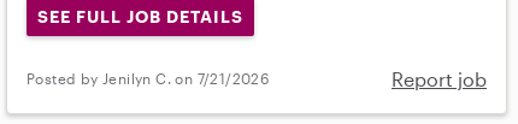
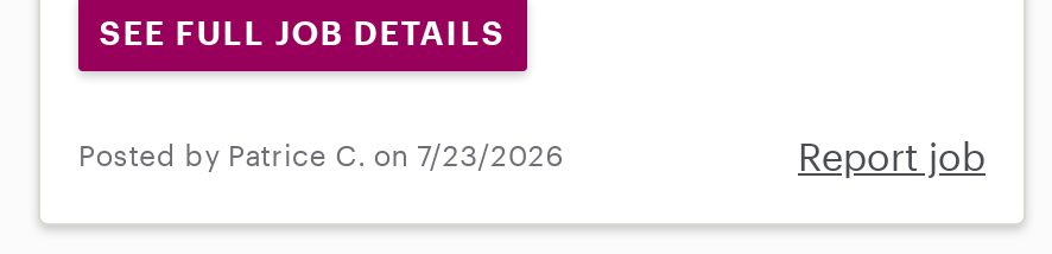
- Posted by Jenilyn C. on 7/21/2026
+ Posted by Patrice C. on 7/23/2026
